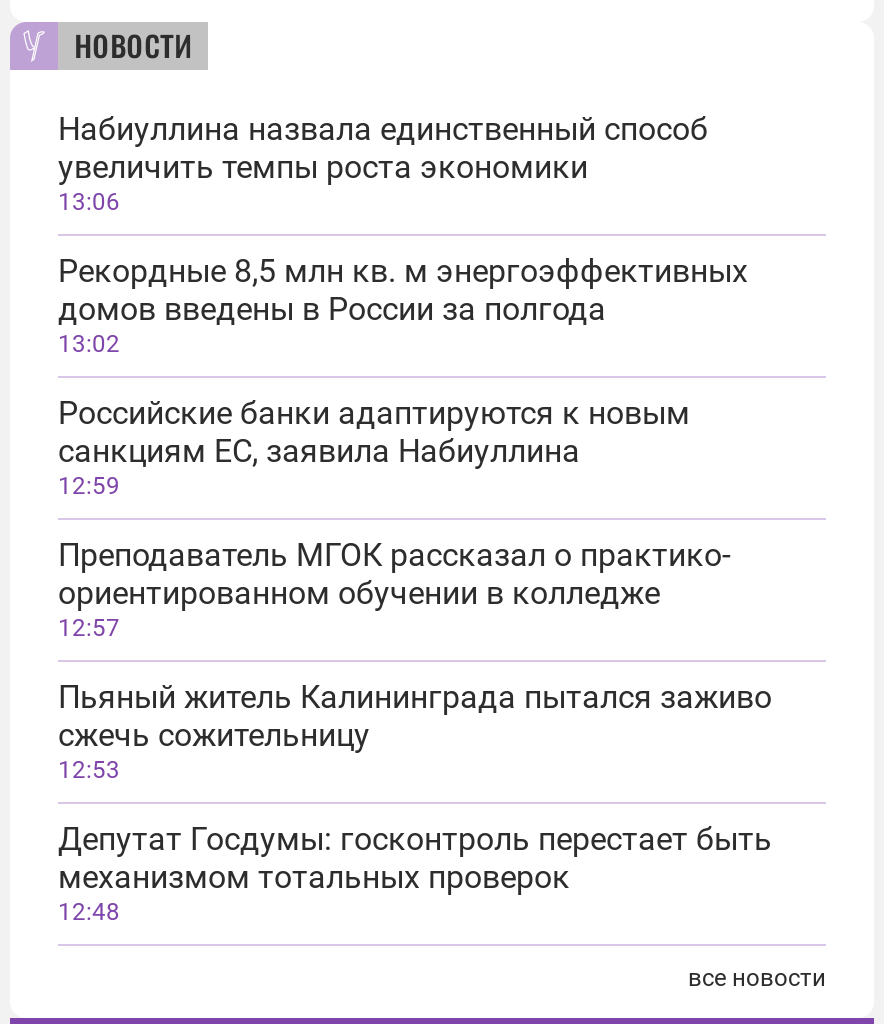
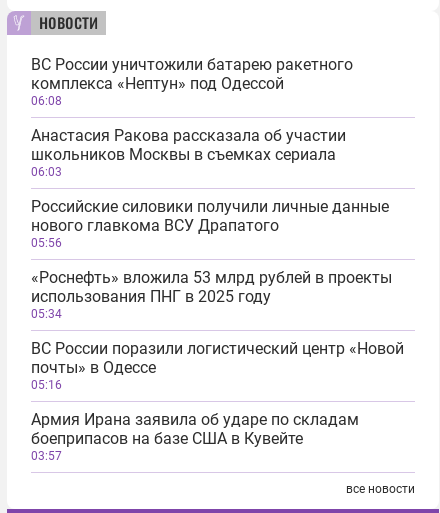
- Набиуллина назвала единственный способ
- увеличить темпы роста экономики
- 13:06
+ ВС России уничтожили батарею ракетного
+ комплекса «Нептун» под Одессой
+ 06:08

- Рекордные 8,5 млн кв. м энергоэффективных
- домов введены в России за полгода
- 13:02
+ Анастасия Ракова рассказала об участии
+ школьников Москвы в съемках сериала
+ 06:03

- Российские банки адаптируются к новым
- санкциям ЕС, заявила Набиуллина
- 12:59
+ Российские силовики получили личные данные
+ нового главкома ВСУ Драпатого
+ 05:56

- Преподаватель МГОК рассказал о практико-
- ориентированном обучении в колледже
- 12:57
+ «Роснефть» вложила 53 млрд рублей в проекты
+ использования ПНГ в 2025 году
+ 05:34

- Пьяный житель Калининграда пытался заживо
- сжечь сожительницу
- 12:53
+ ВС России поразили логистический центр «Новой
+ почты» в Одессе
+ 05:16

- Депутат Госдумы: госконтроль перестает быть
- механизмом тотальных проверок
- 12:48
+ Армия Ирана заявила об ударе по складам
+ боеприпасов на базе США в Кувейте
+ 03:57
